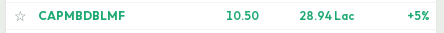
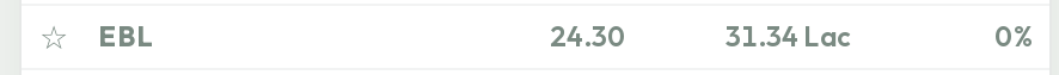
- CAPMBDBLMF
- 10.50
- 28.94 Lac
- +5%
+ EBL
+ 24.30
+ 31.34 Lac
+ 0%
